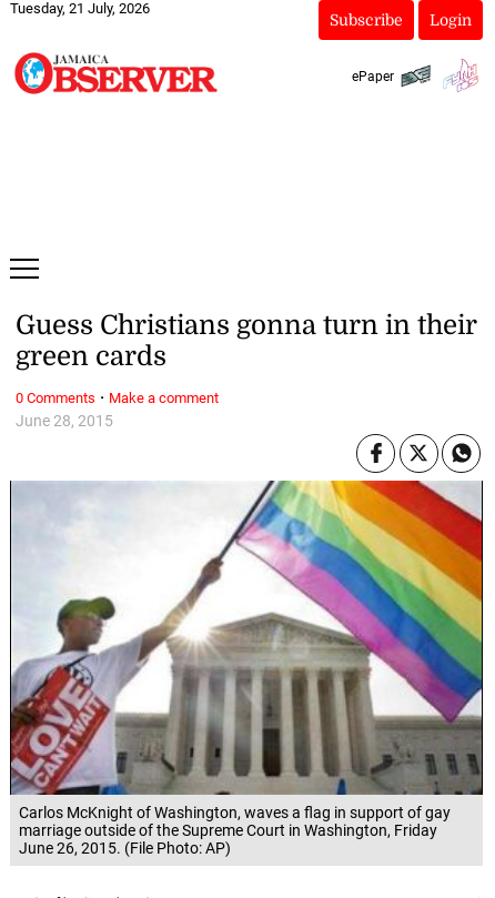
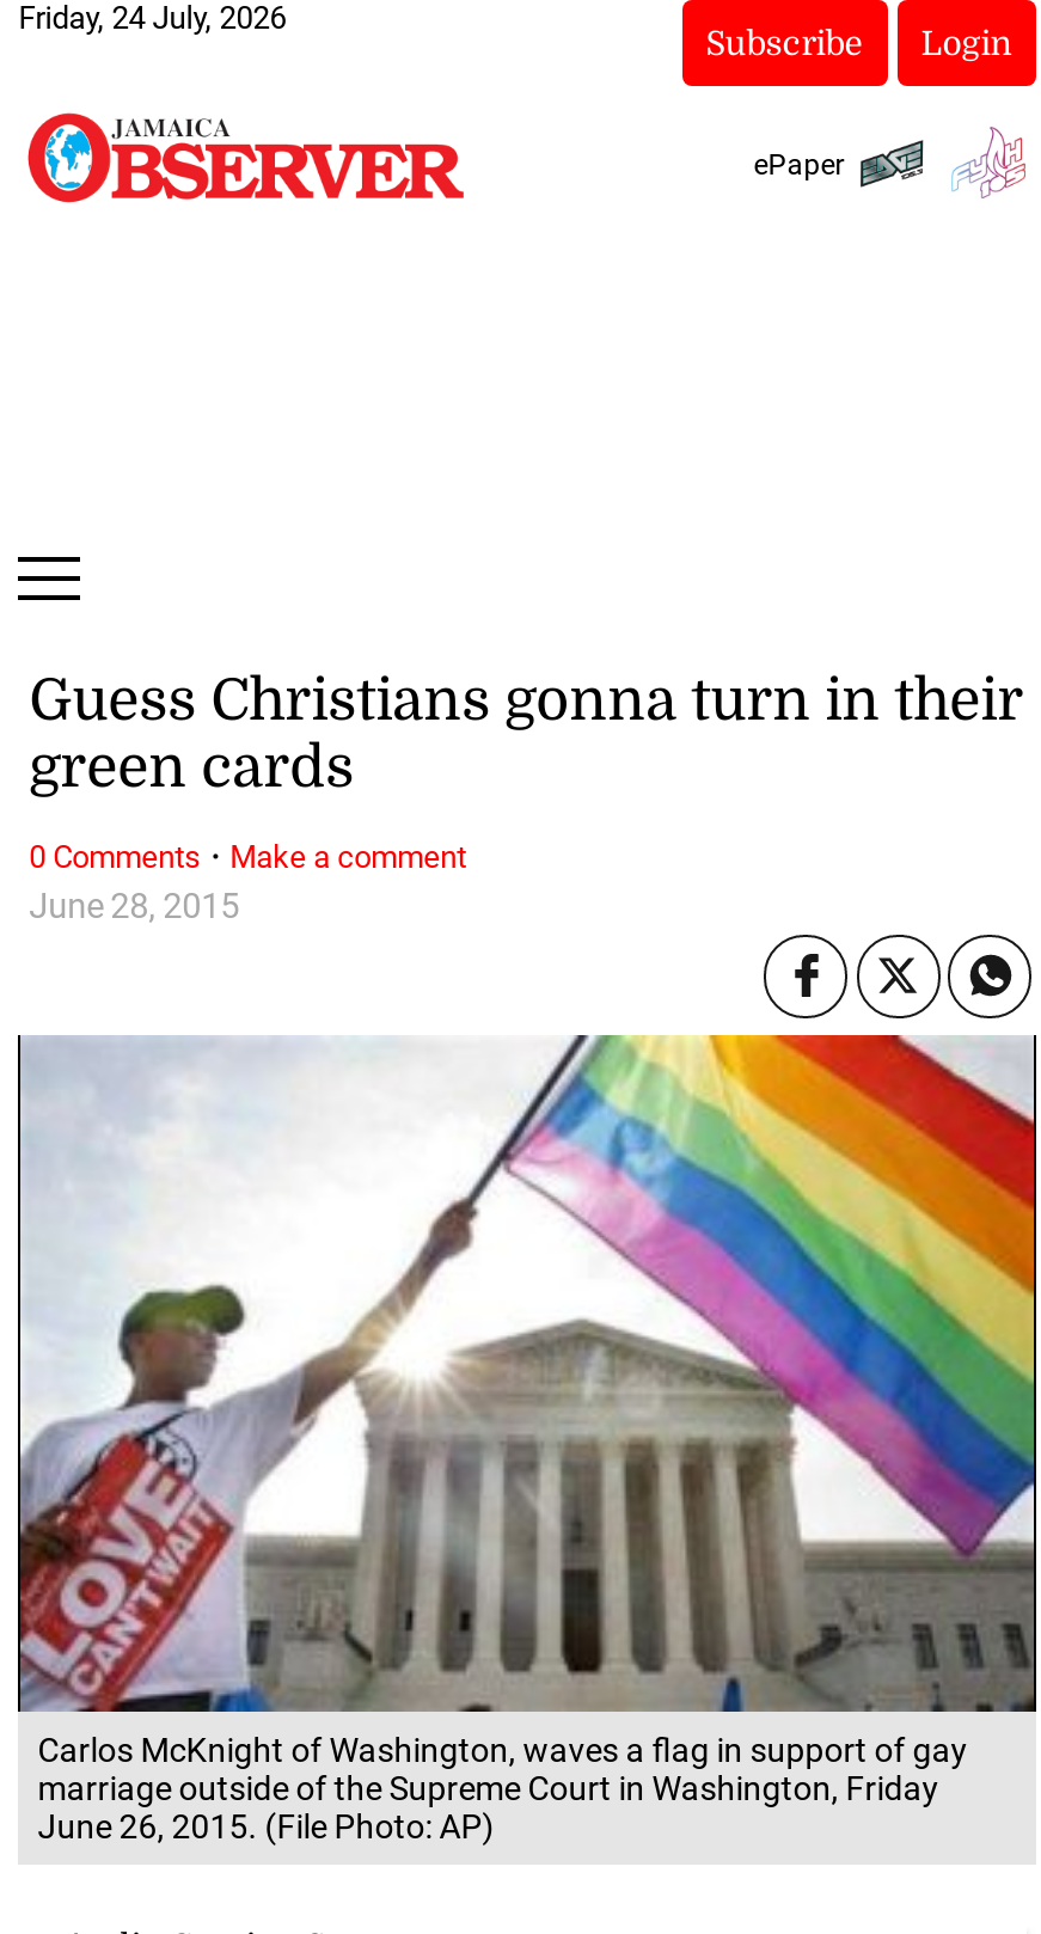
- Tuesday, 21 July, 2026
+ Friday, 24 July, 2026
